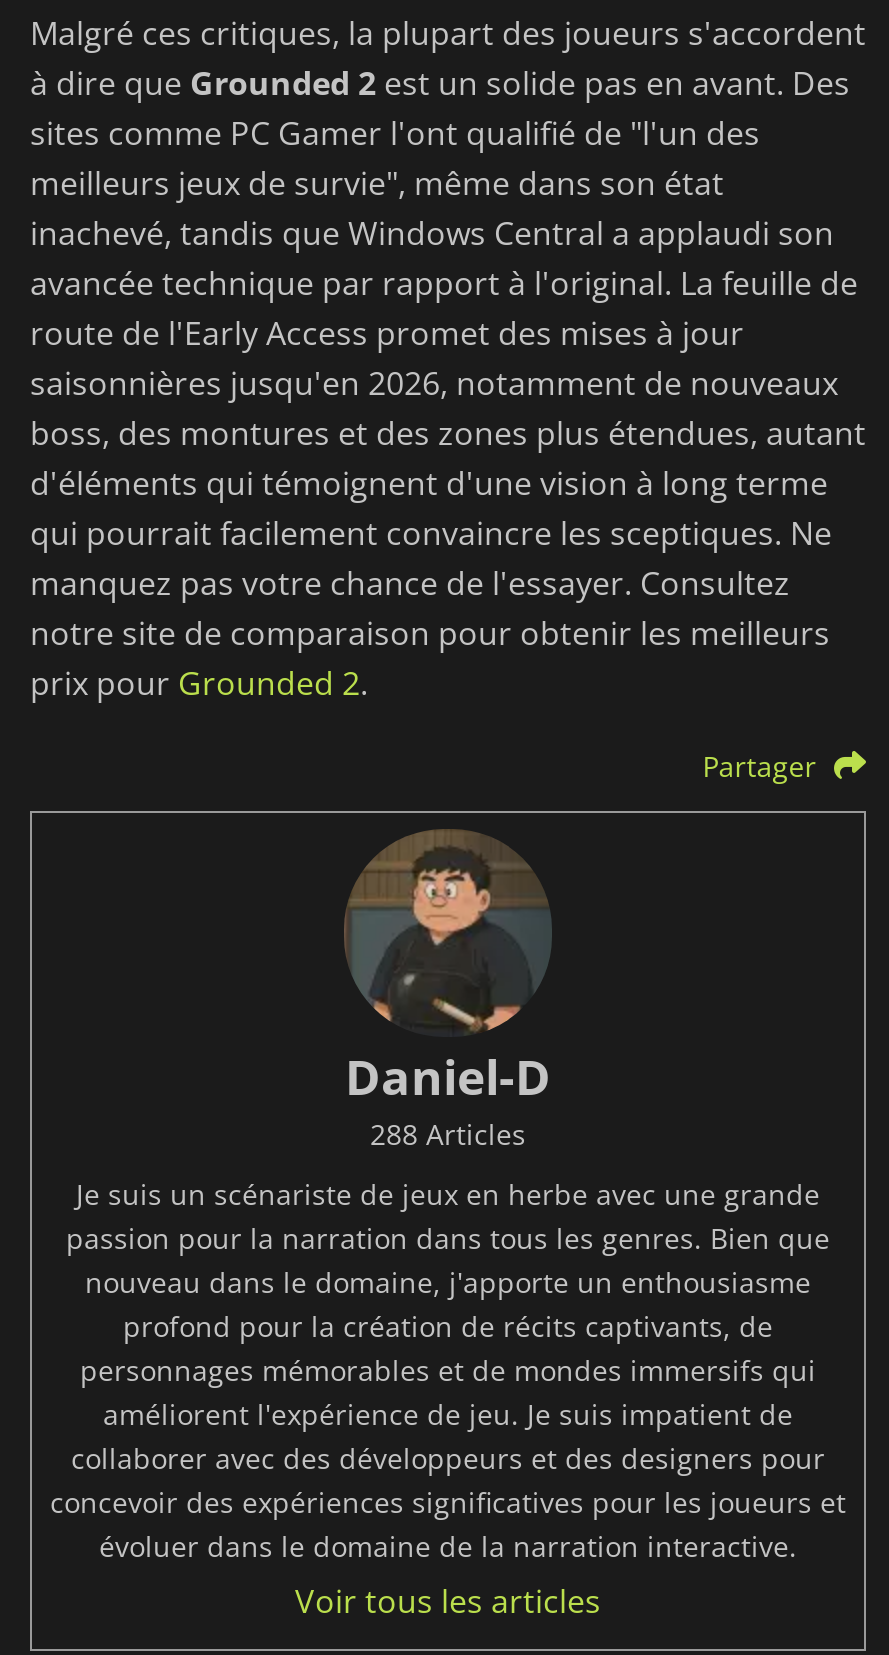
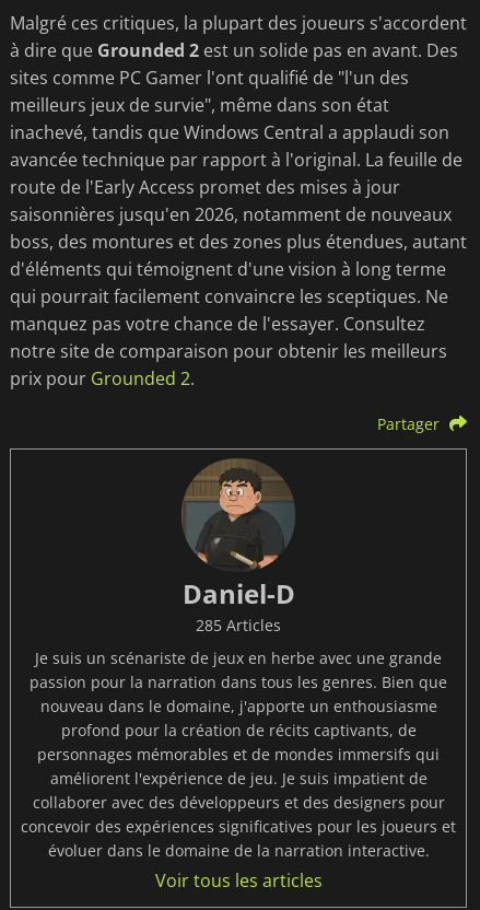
- 288 Articles
+ 285 Articles
